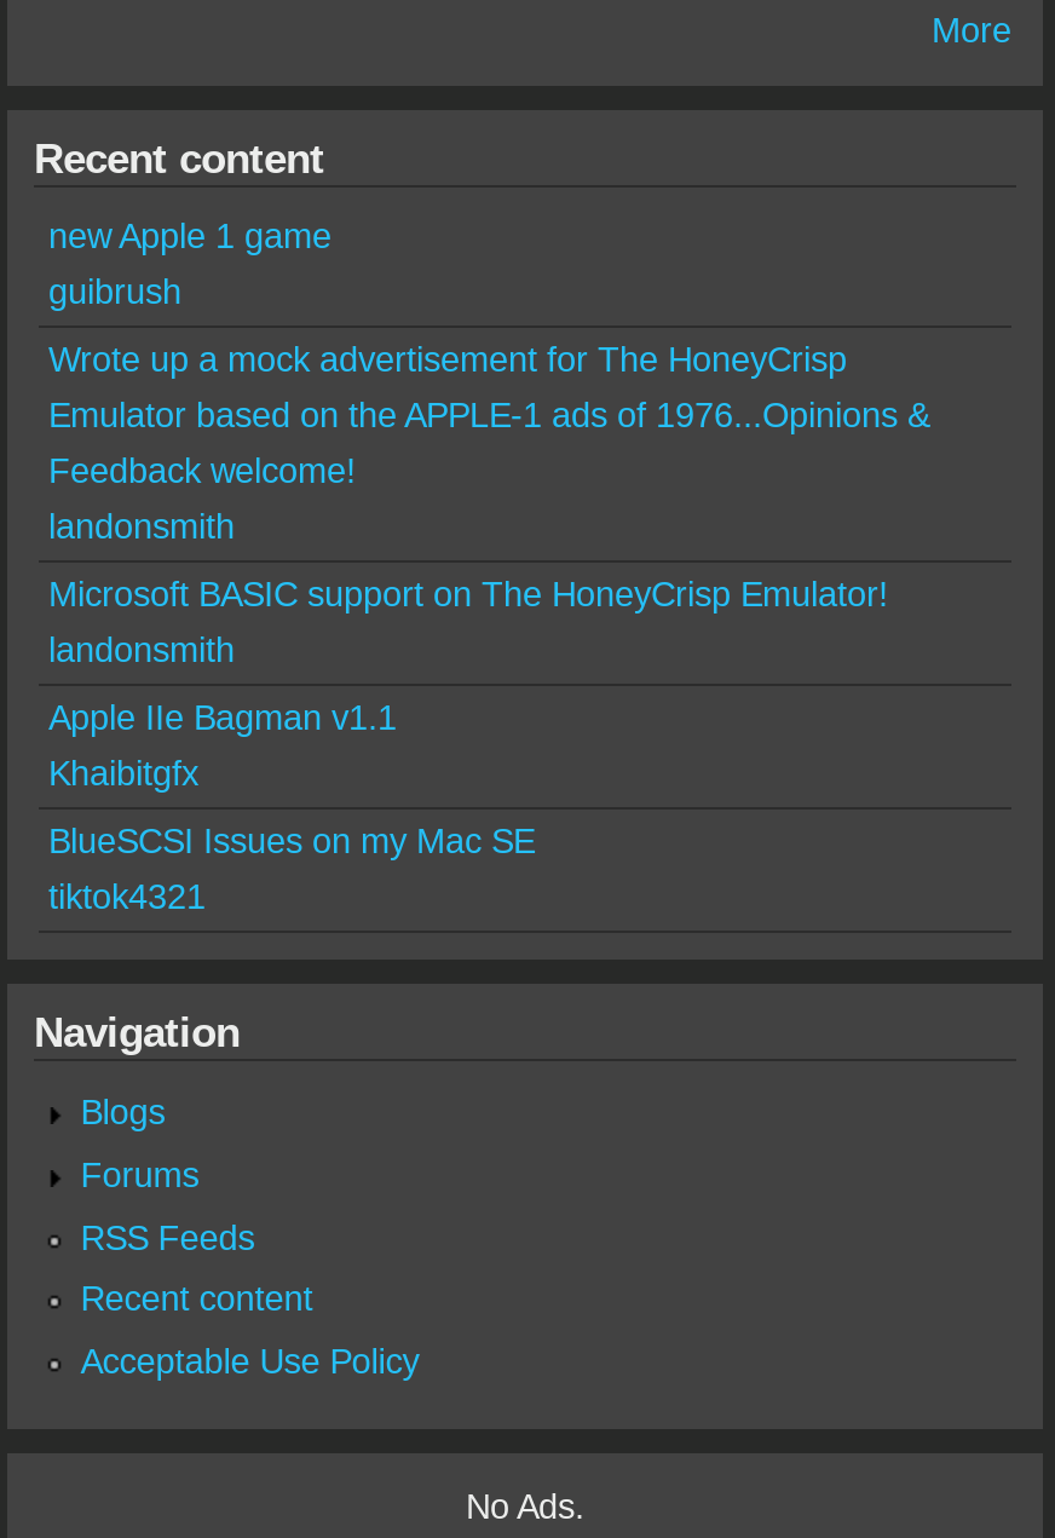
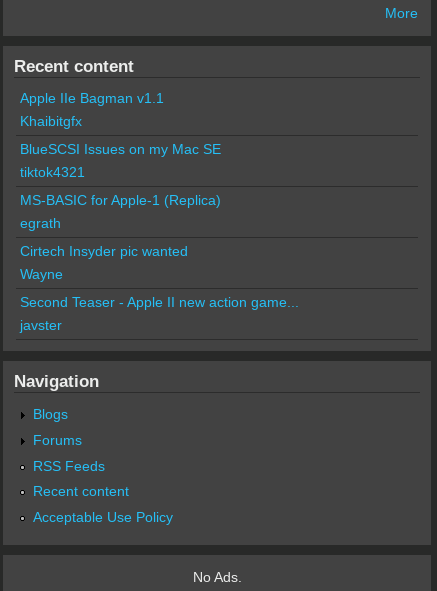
- new Apple 1 game
- guibrush
- Wrote up a mock advertisement for The HoneyCrisp
- Emulator based on the APPLE-1 ads of 1976...Opinions &
- Feedback welcome!
- landonsmith
- Microsoft BASIC support on The HoneyCrisp Emulator!
- landonsmith

moved up: Apple IIe Bagman v1.1 | Khaibitgfx | BlueSCSI Issues on my Mac SE | tiktok4321

+ MS-BASIC for Apple-1 (Replica)
+ egrath
+ Cirtech Insyder pic wanted
+ Wayne
+ Second Teaser - Apple II new action game...
+ javster
